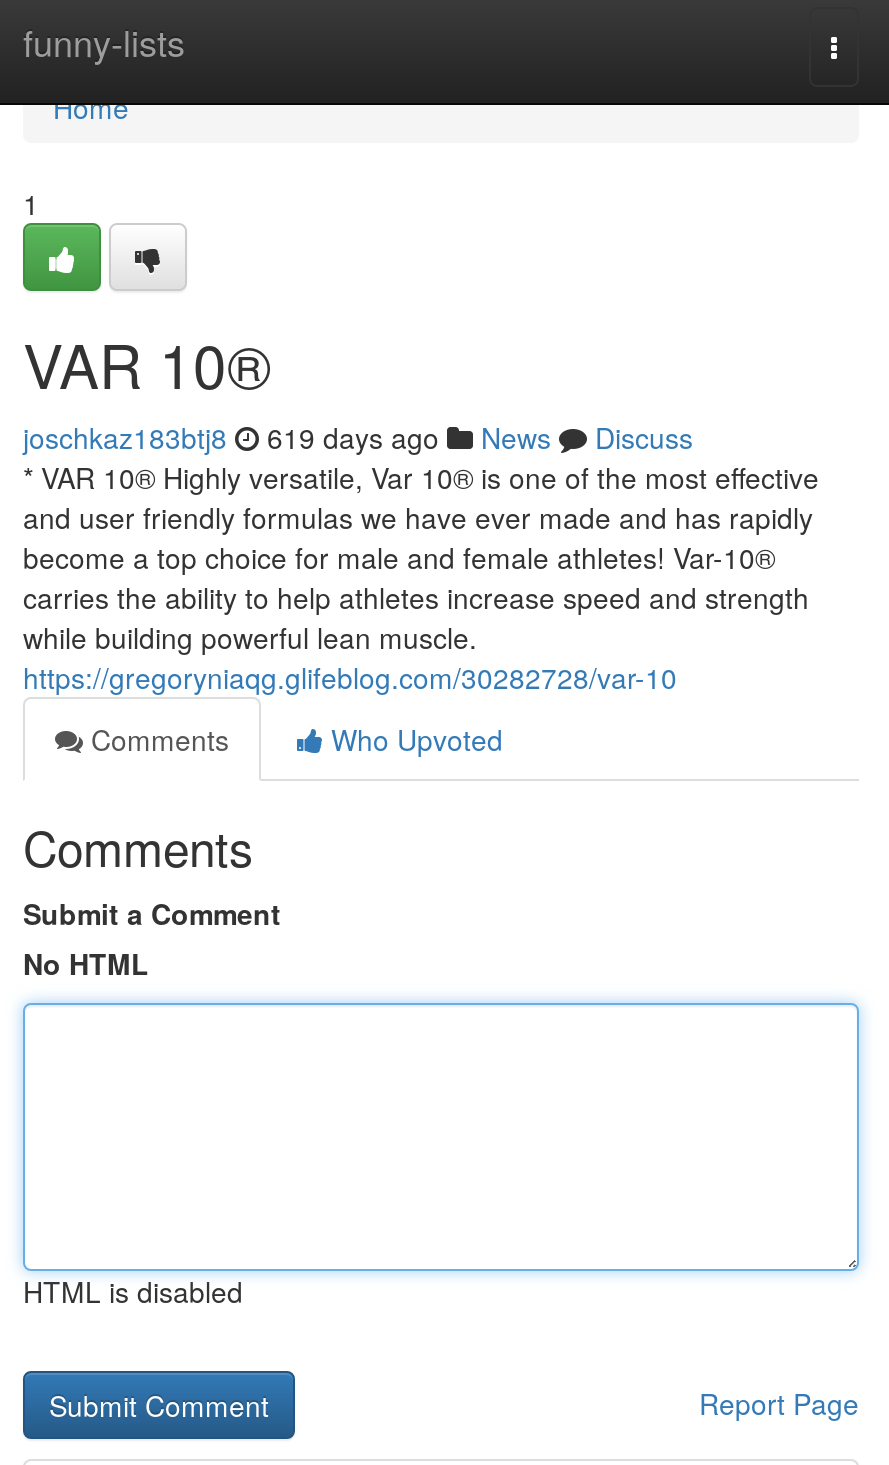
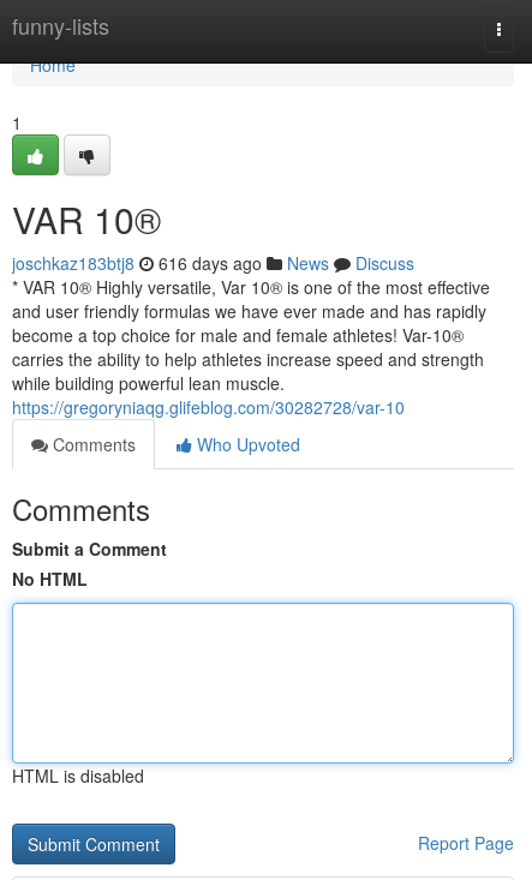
- joschkaz183btj8 619 days ago News Discuss
+ joschkaz183btj8 616 days ago News Discuss
